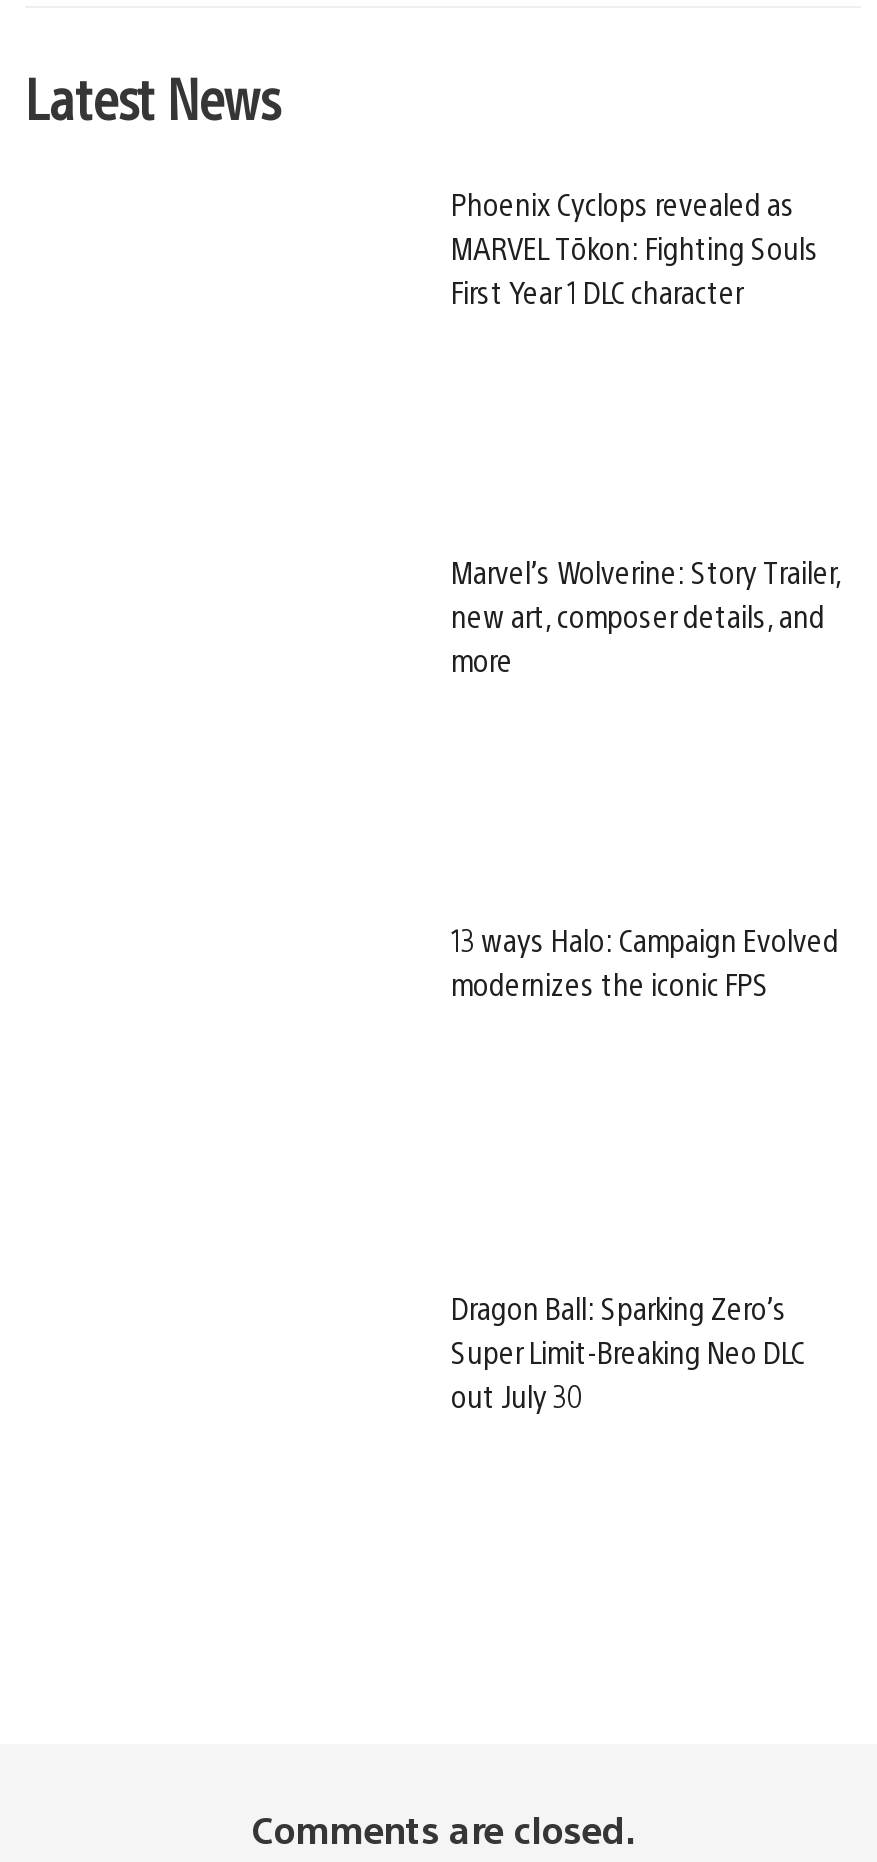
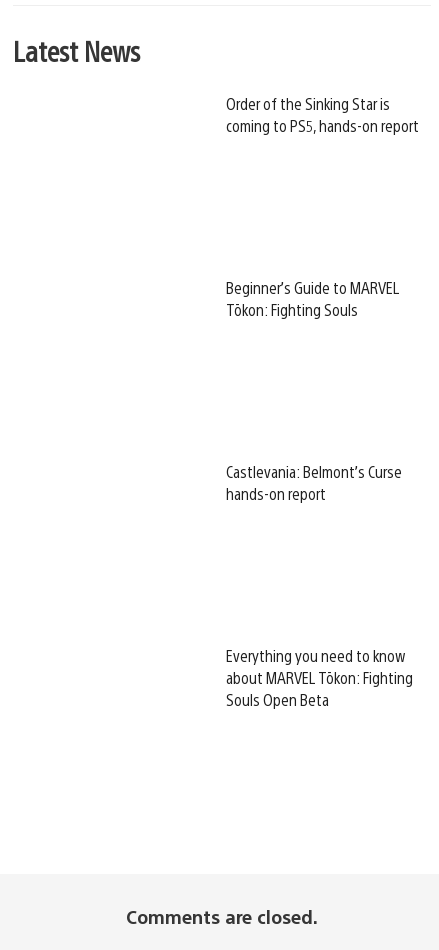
- Phoenix Cyclops revealed as
- MARVEL Tōkon: Fighting Souls
- First Year 1 DLC character
+ Order of the Sinking Star is
+ coming to PS5, hands-on report

- Marvel’s Wolverine: Story Trailer,
- new art, composer details, and
- more
+ Beginner’s Guide to MARVEL
+ Tōkon: Fighting Souls

- 13 ways Halo: Campaign Evolved
- modernizes the iconic FPS
+ Castlevania: Belmont’s Curse
+ hands-on report

- Dragon Ball: Sparking Zero’s
- Super Limit-Breaking Neo DLC
- out July 30
+ Everything you need to know
+ about MARVEL Tōkon: Fighting
+ Souls Open Beta
